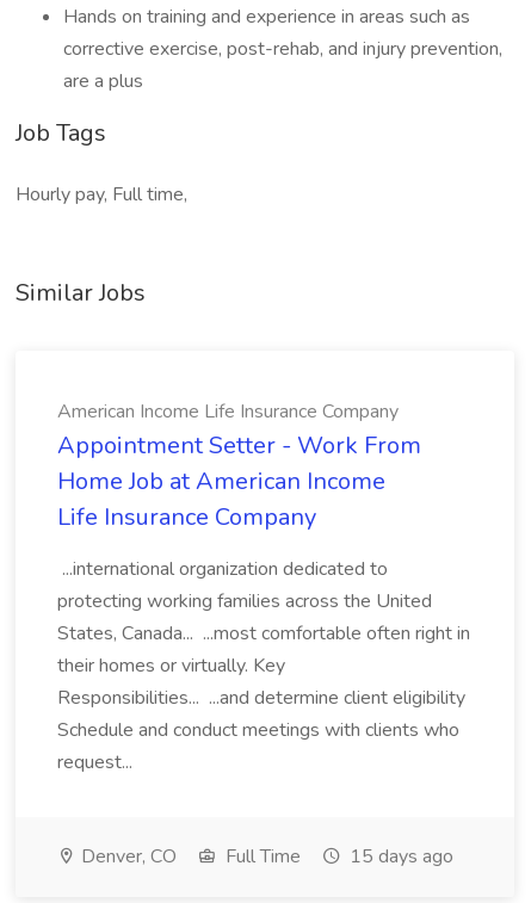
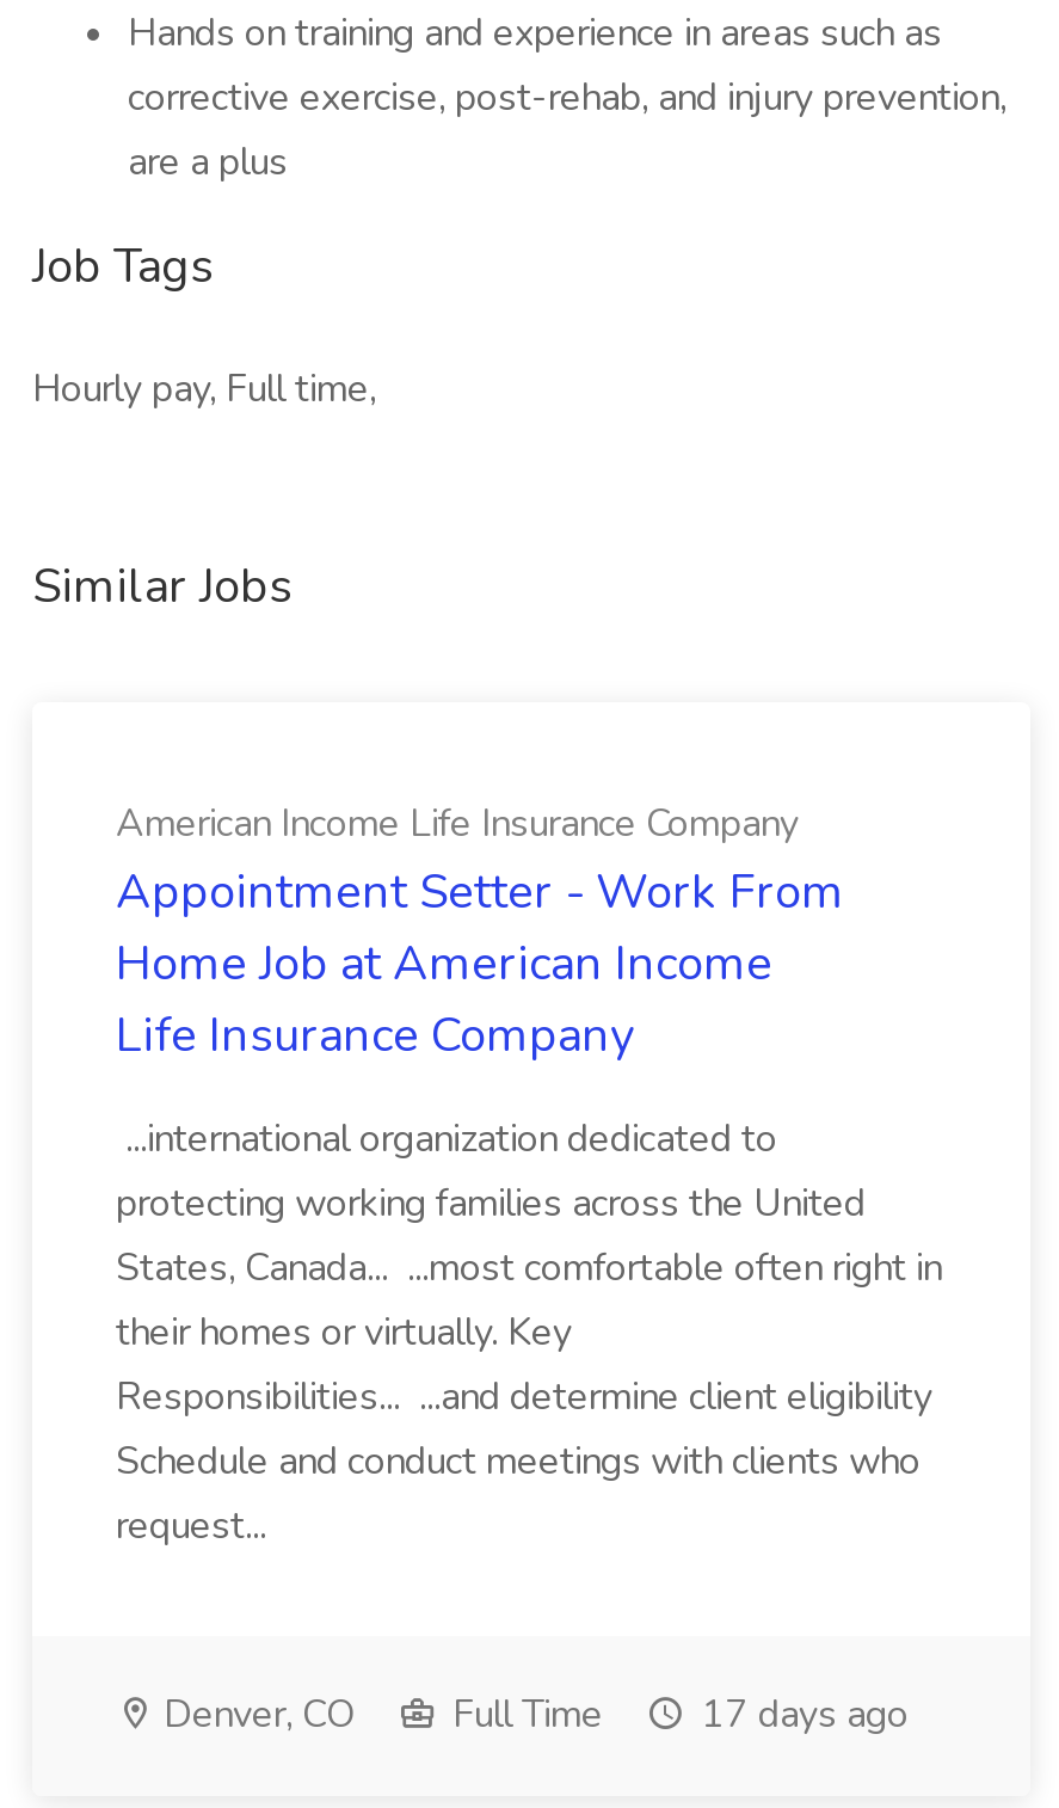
- Denver, CO Full Time 15 days ago
+ Denver, CO Full Time 17 days ago
